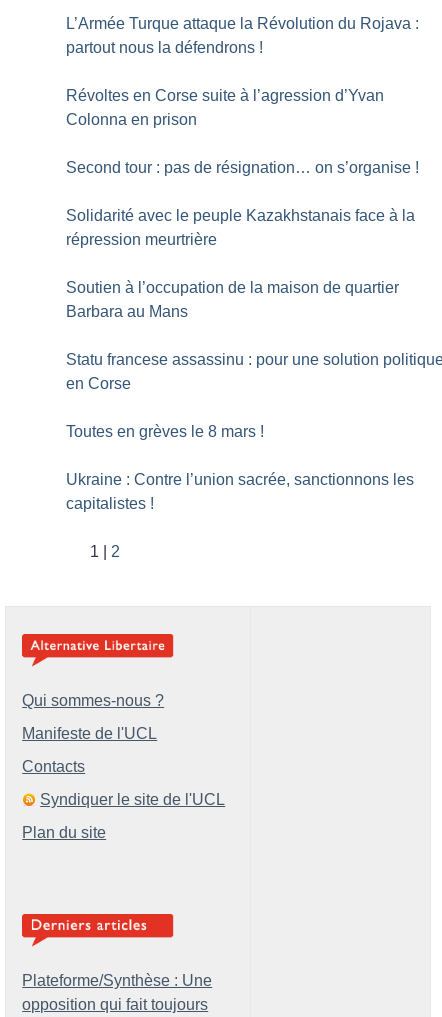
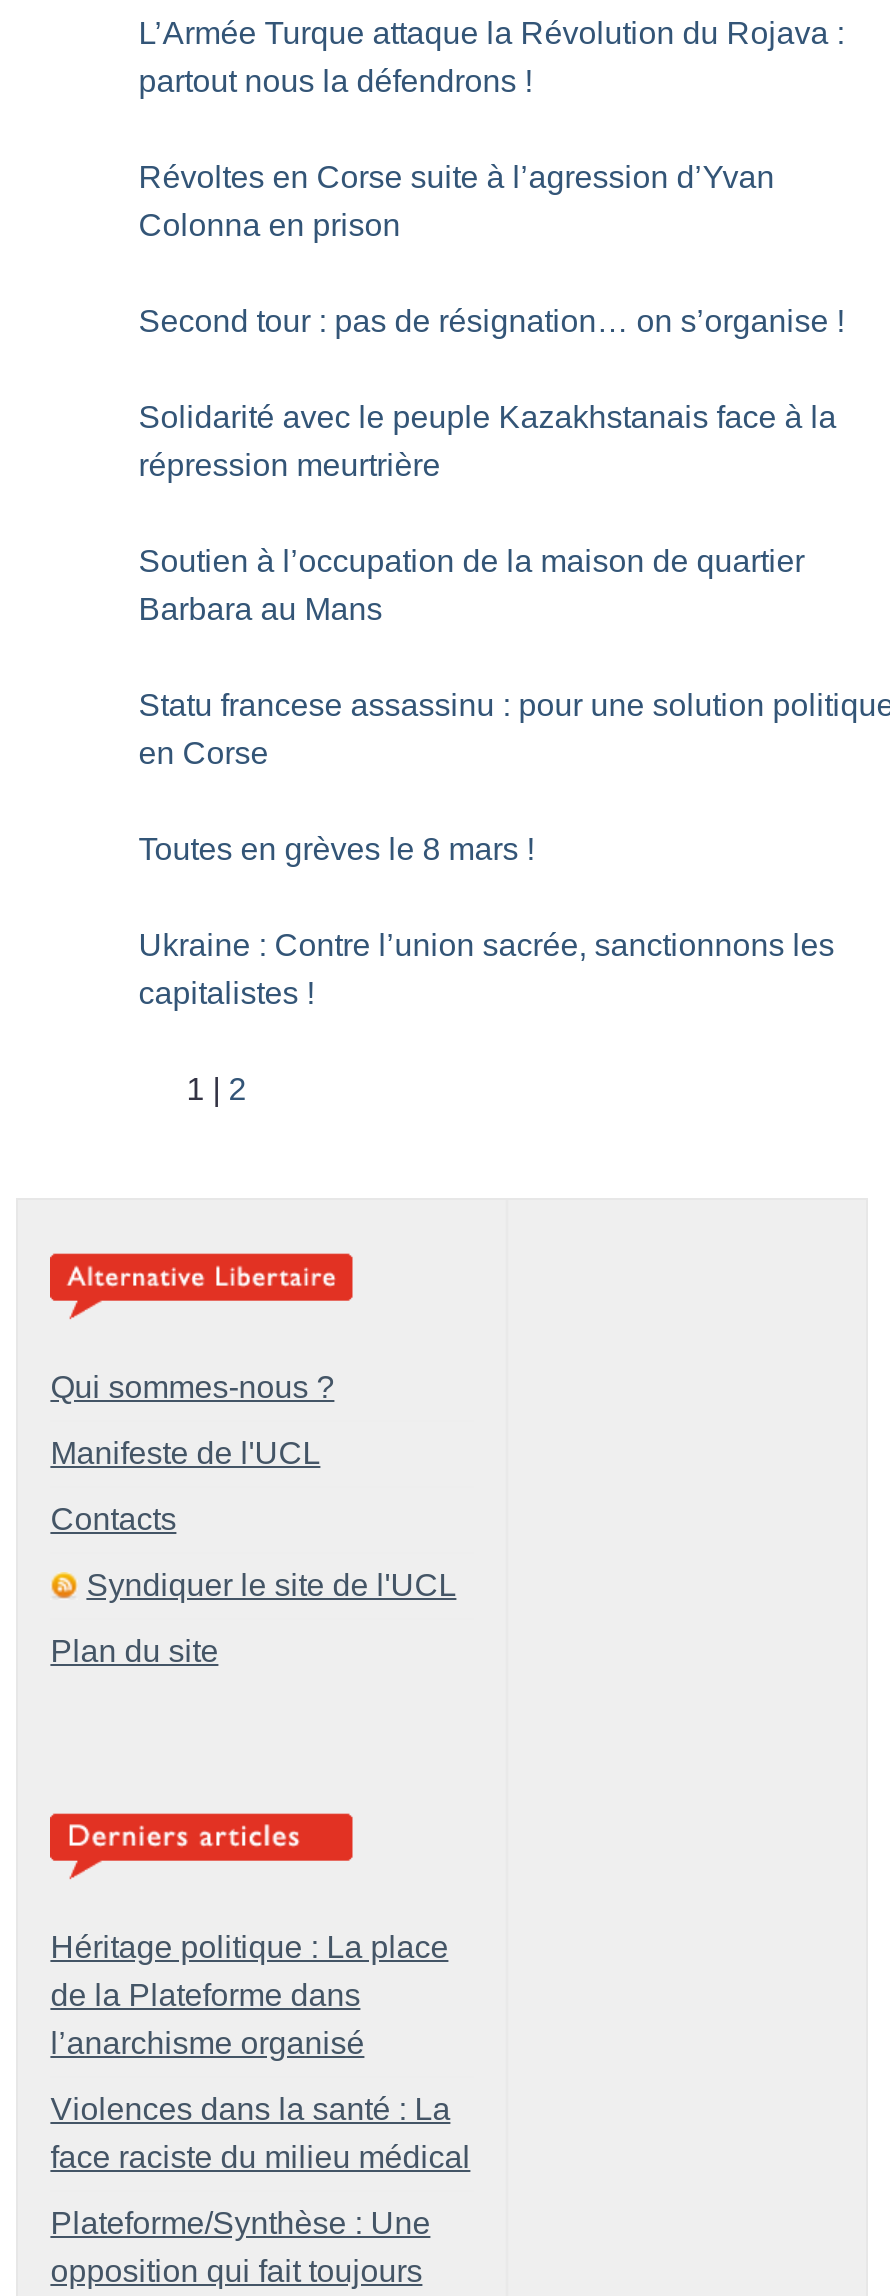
+ Héritage politique : La place
+ de la Plateforme dans
+ l’anarchisme organisé
+ Violences dans la santé : La
+ face raciste du milieu médical
